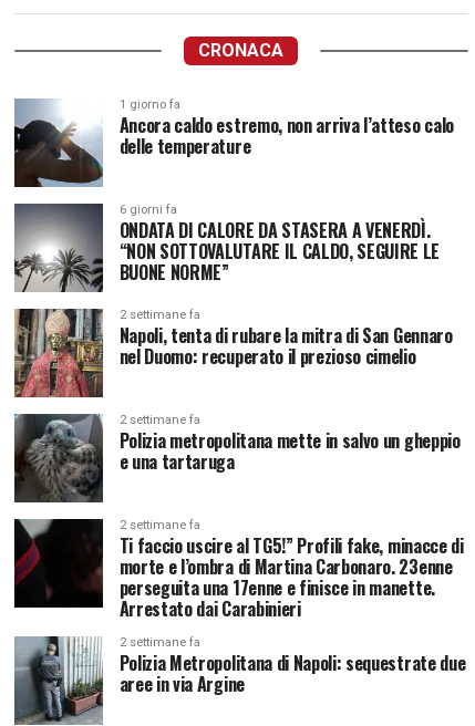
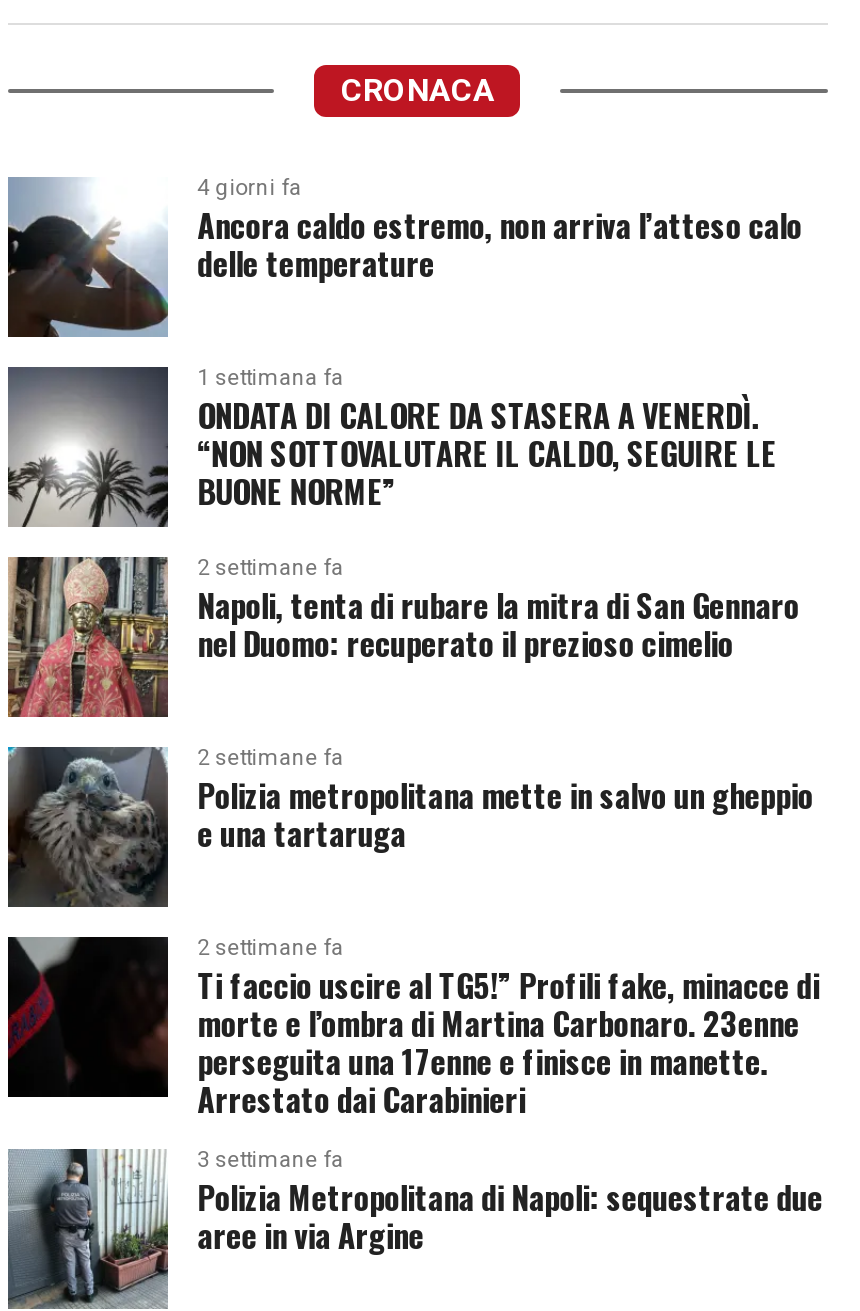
- 1 giorno fa
+ 4 giorni fa

- 6 giorni fa
+ 1 settimana fa

- 2 settimane fa
+ 3 settimane fa
